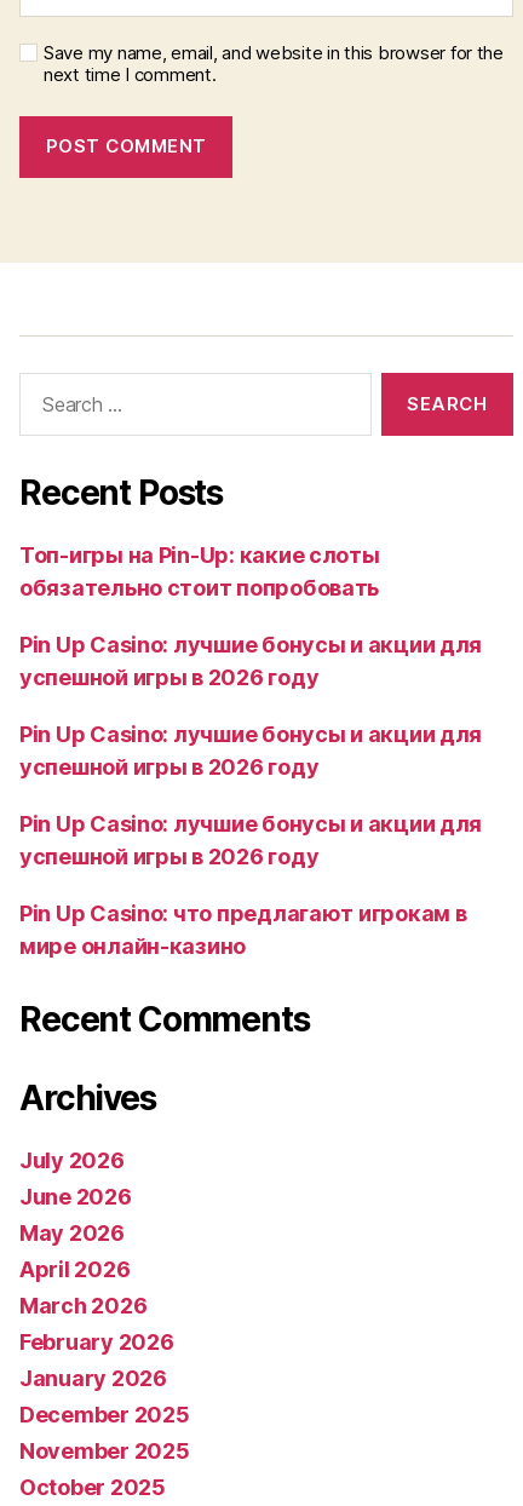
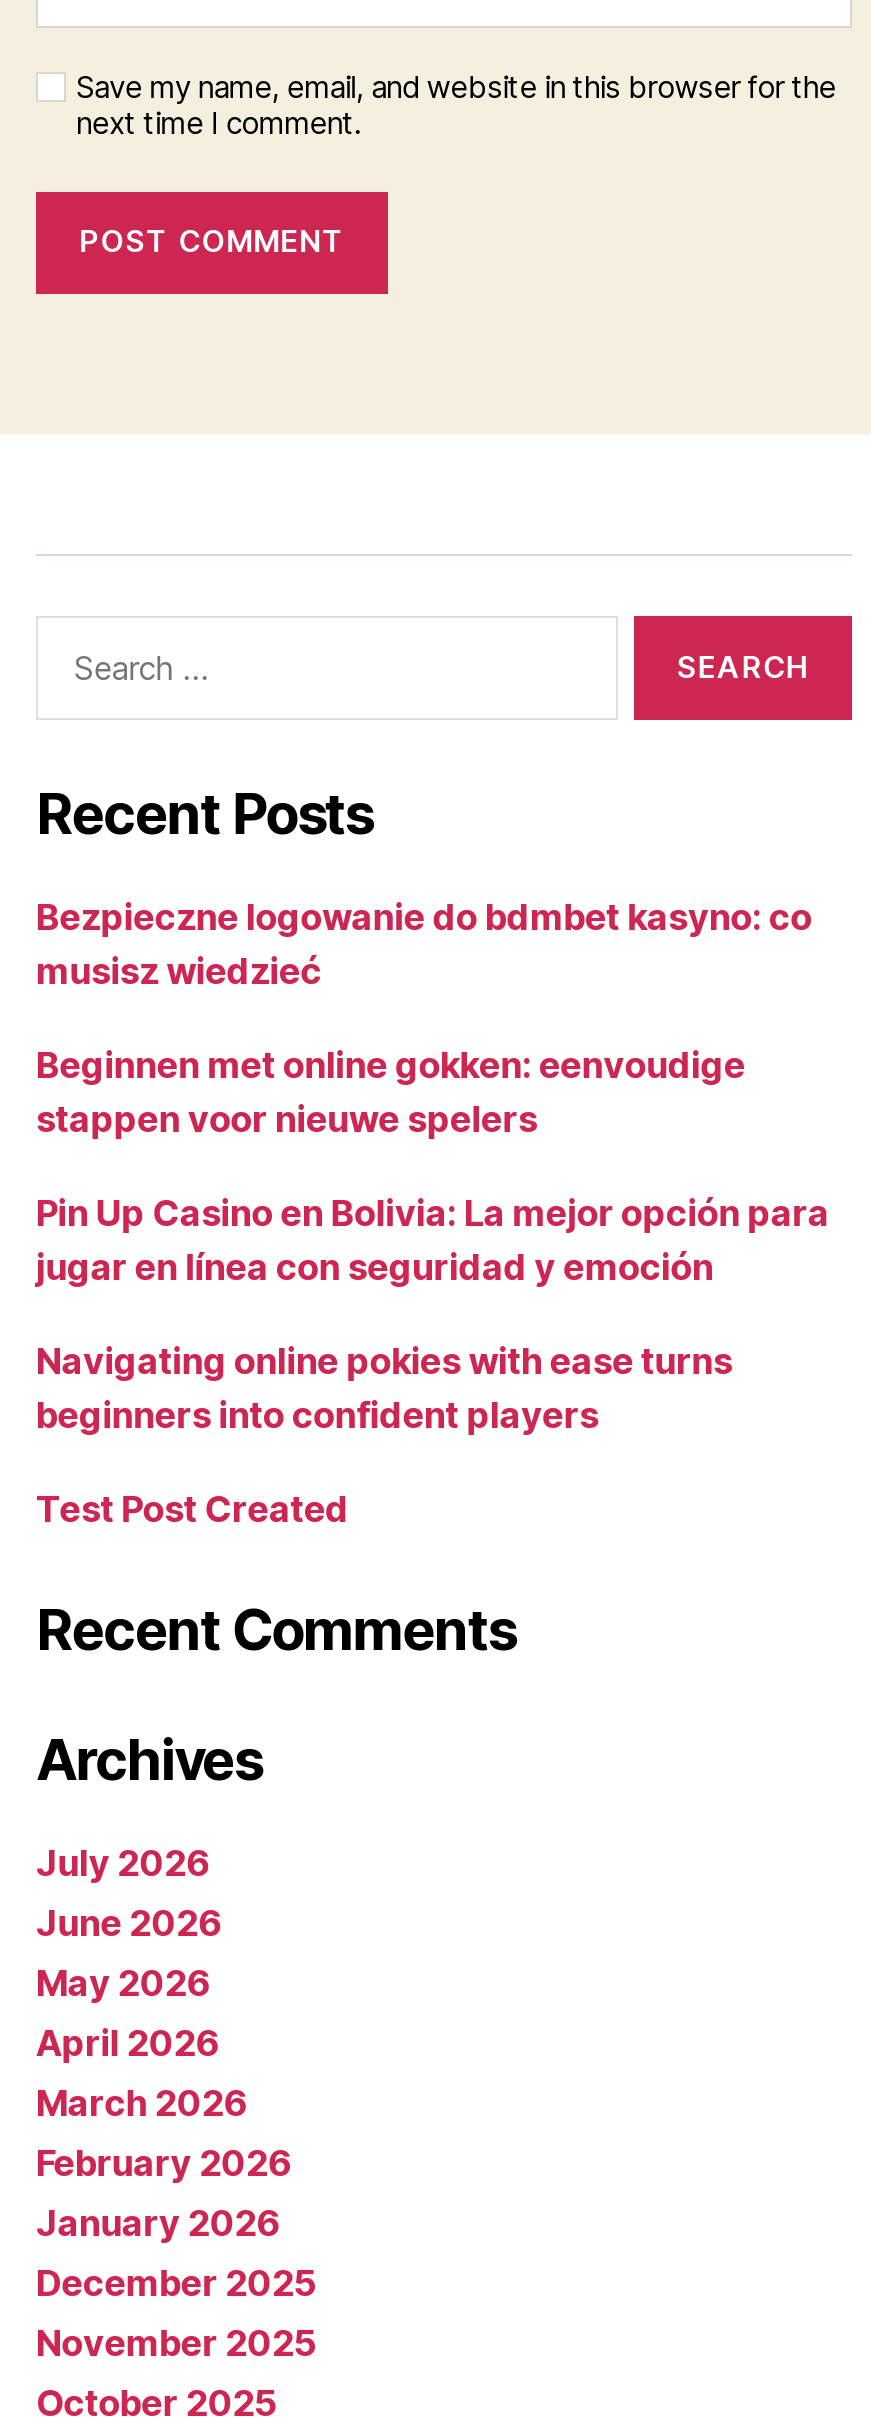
- Топ-игры на Pin-Up: какие слоты
- обязательно стоит попробовать
+ Bezpieczne logowanie do bdmbet kasyno: co
+ musisz wiedzieć

- Pin Up Casino: лучшие бонусы и акции для
- успешной игры в 2026 году
+ Beginnen met online gokken: eenvoudige
+ stappen voor nieuwe spelers

- Pin Up Casino: лучшие бонусы и акции для
- успешной игры в 2026 году
+ Pin Up Casino en Bolivia: La mejor opción para
+ jugar en línea con seguridad y emoción

- Pin Up Casino: лучшие бонусы и акции для
- успешной игры в 2026 году
+ Navigating online pokies with ease turns
+ beginners into confident players

- Pin Up Casino: что предлагают игрокам в
- мире онлайн-казино
+ Test Post Created
